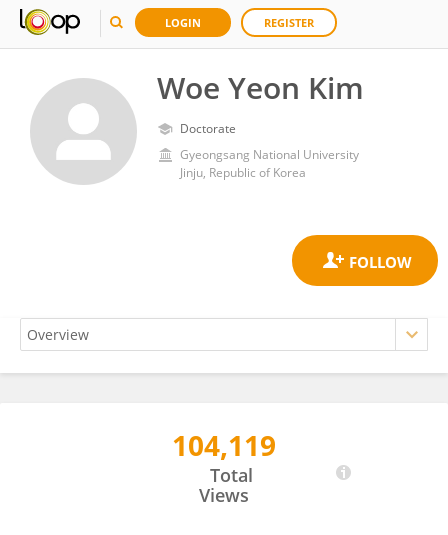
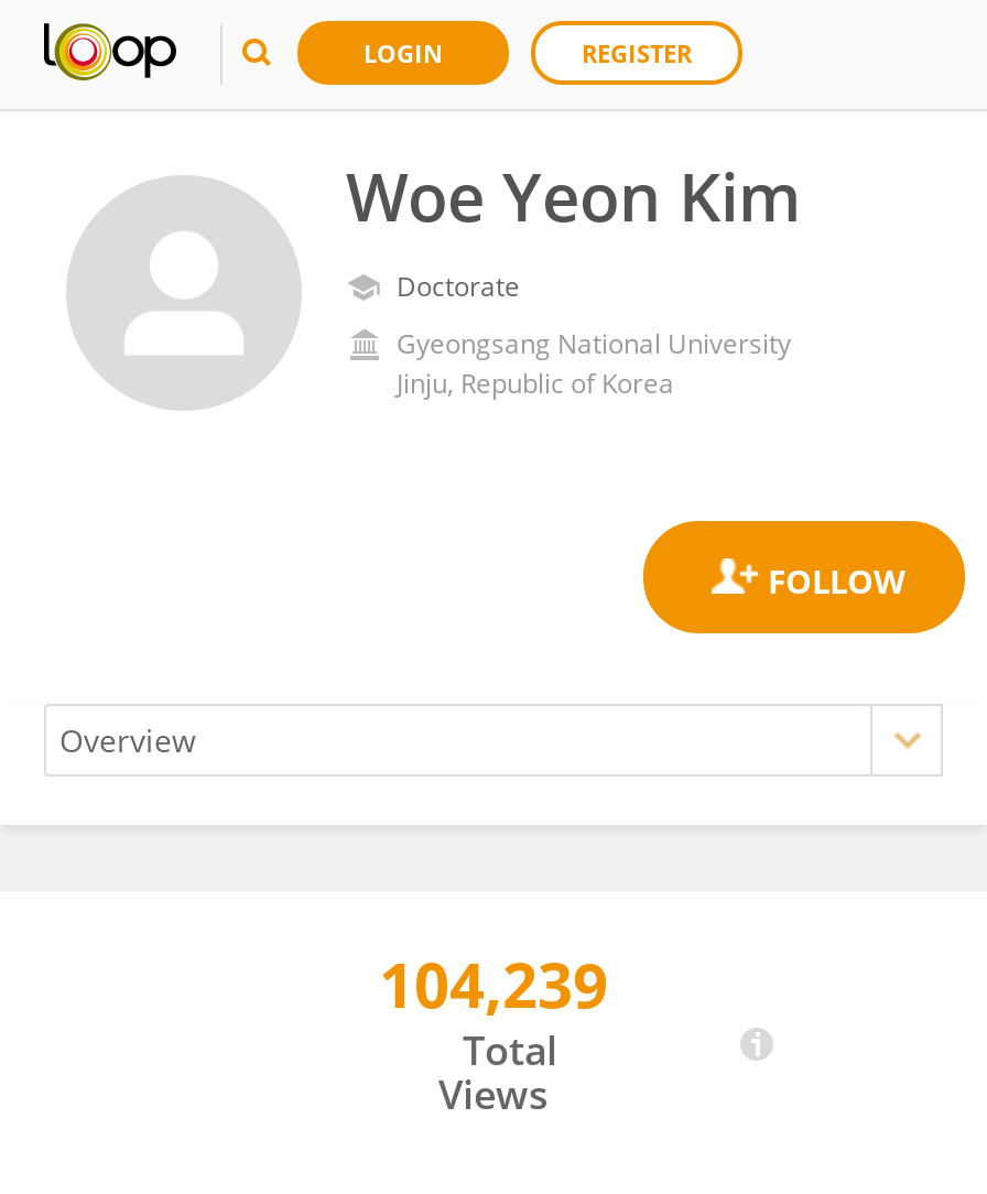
- 104,119
+ 104,239
